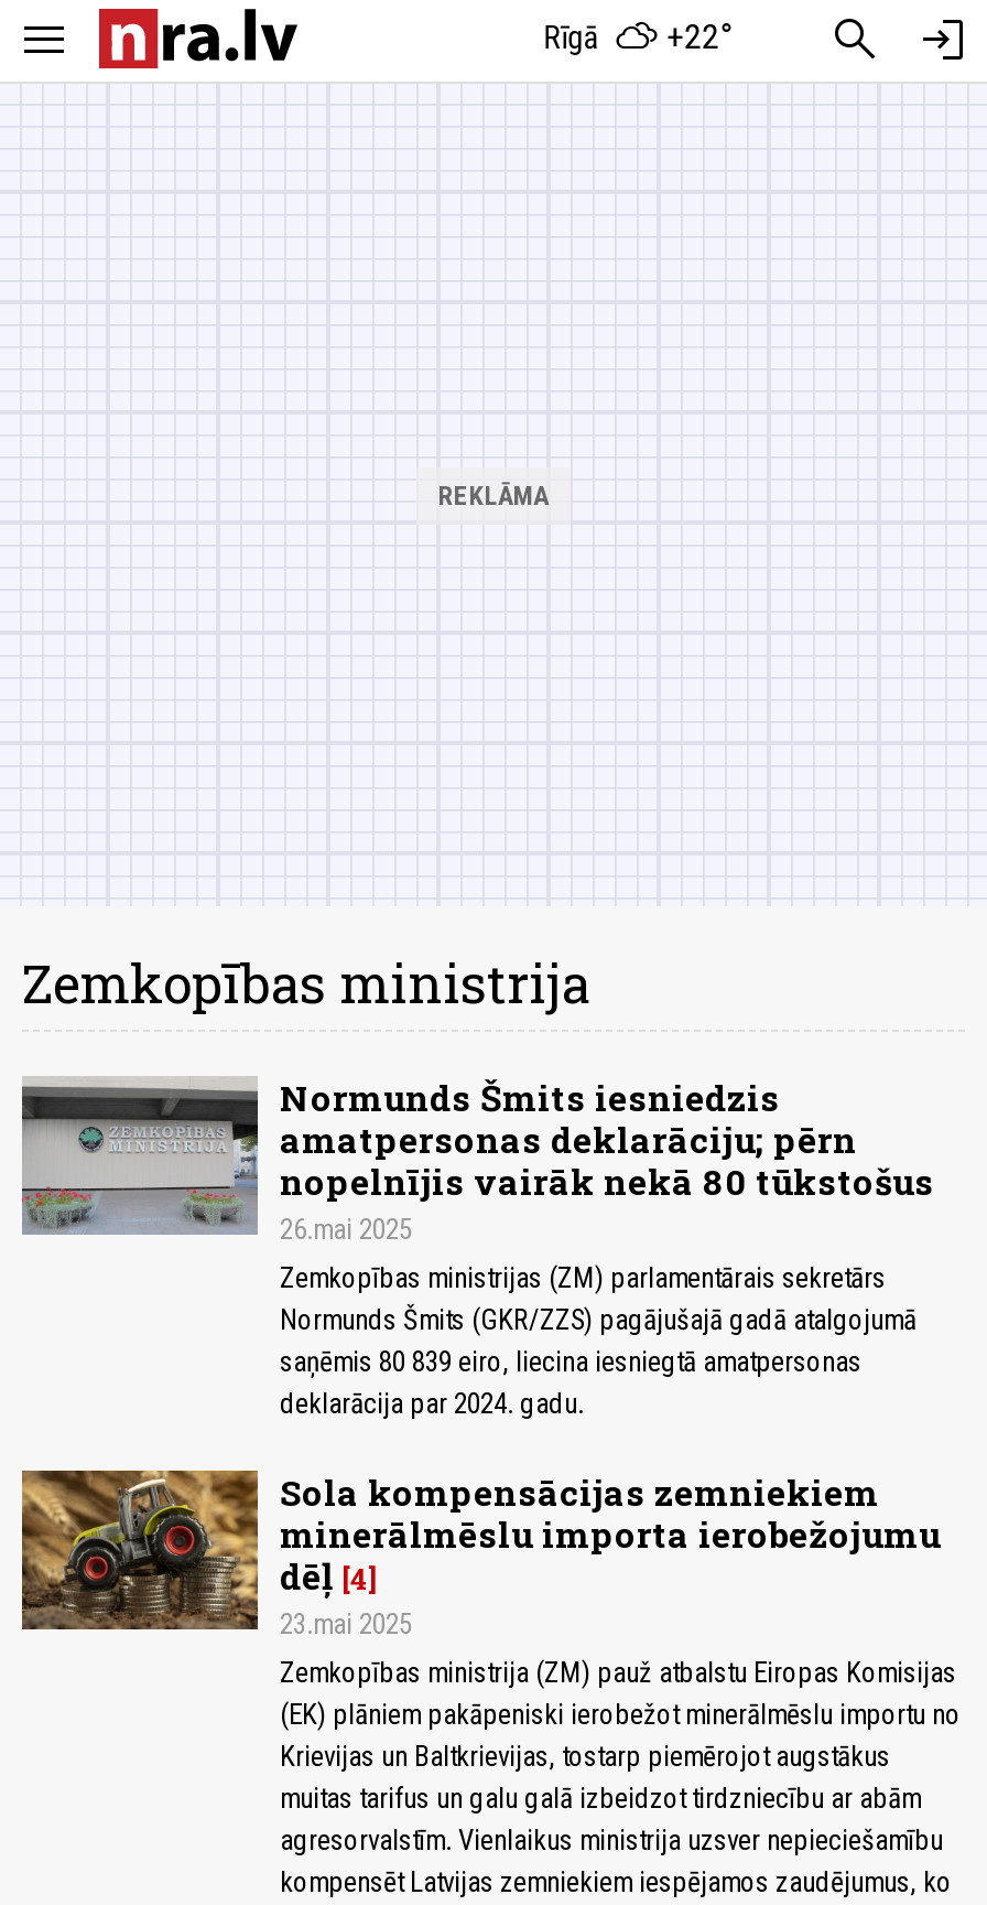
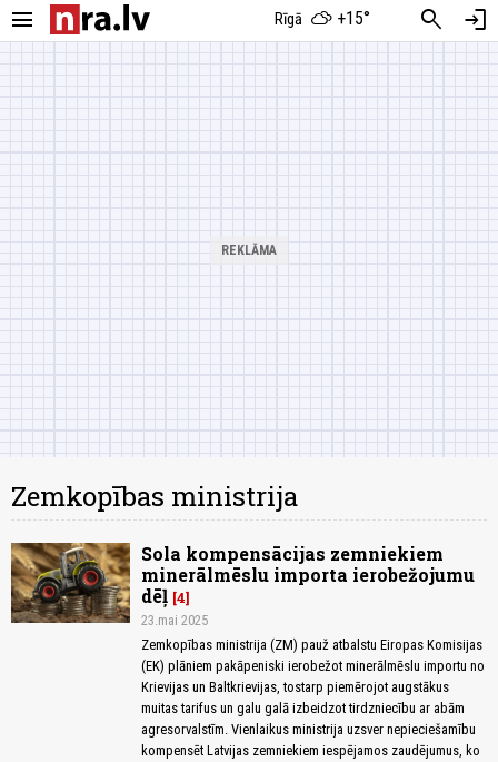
- Rīgā +22°
+ Rīgā +15°

- [image]
- Normunds Šmits iesniedzis
- amatpersonas deklarāciju; pērn
- nopelnījis vairāk nekā 80 tūkstošus
- 26.mai 2025
- Zemkopības ministrijas (ZM) parlamentārais sekretārs
- Normunds Šmits (GKR/ZZS) pagājušajā gadā atalgojumā
- saņēmis 80 839 eiro, liecina iesniegtā amatpersonas
- deklarācija par 2024. gadu.
